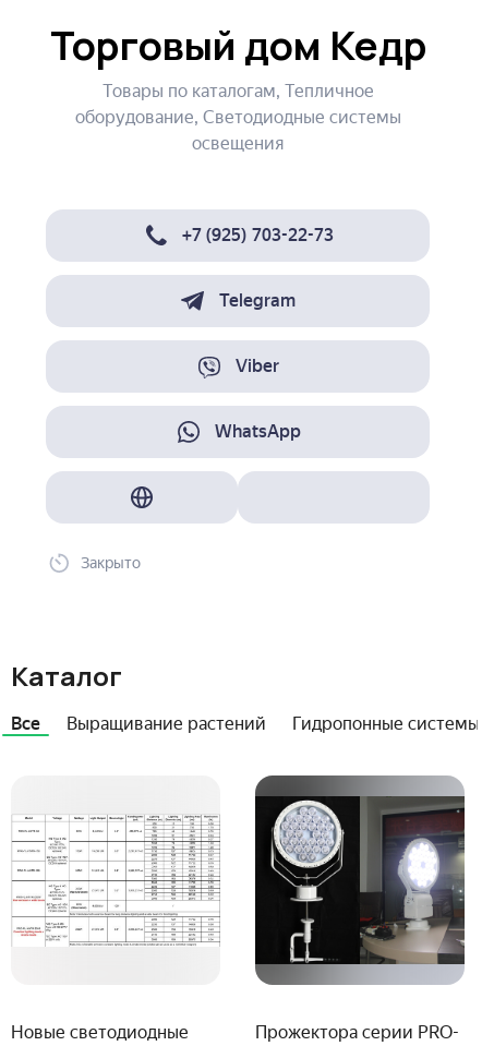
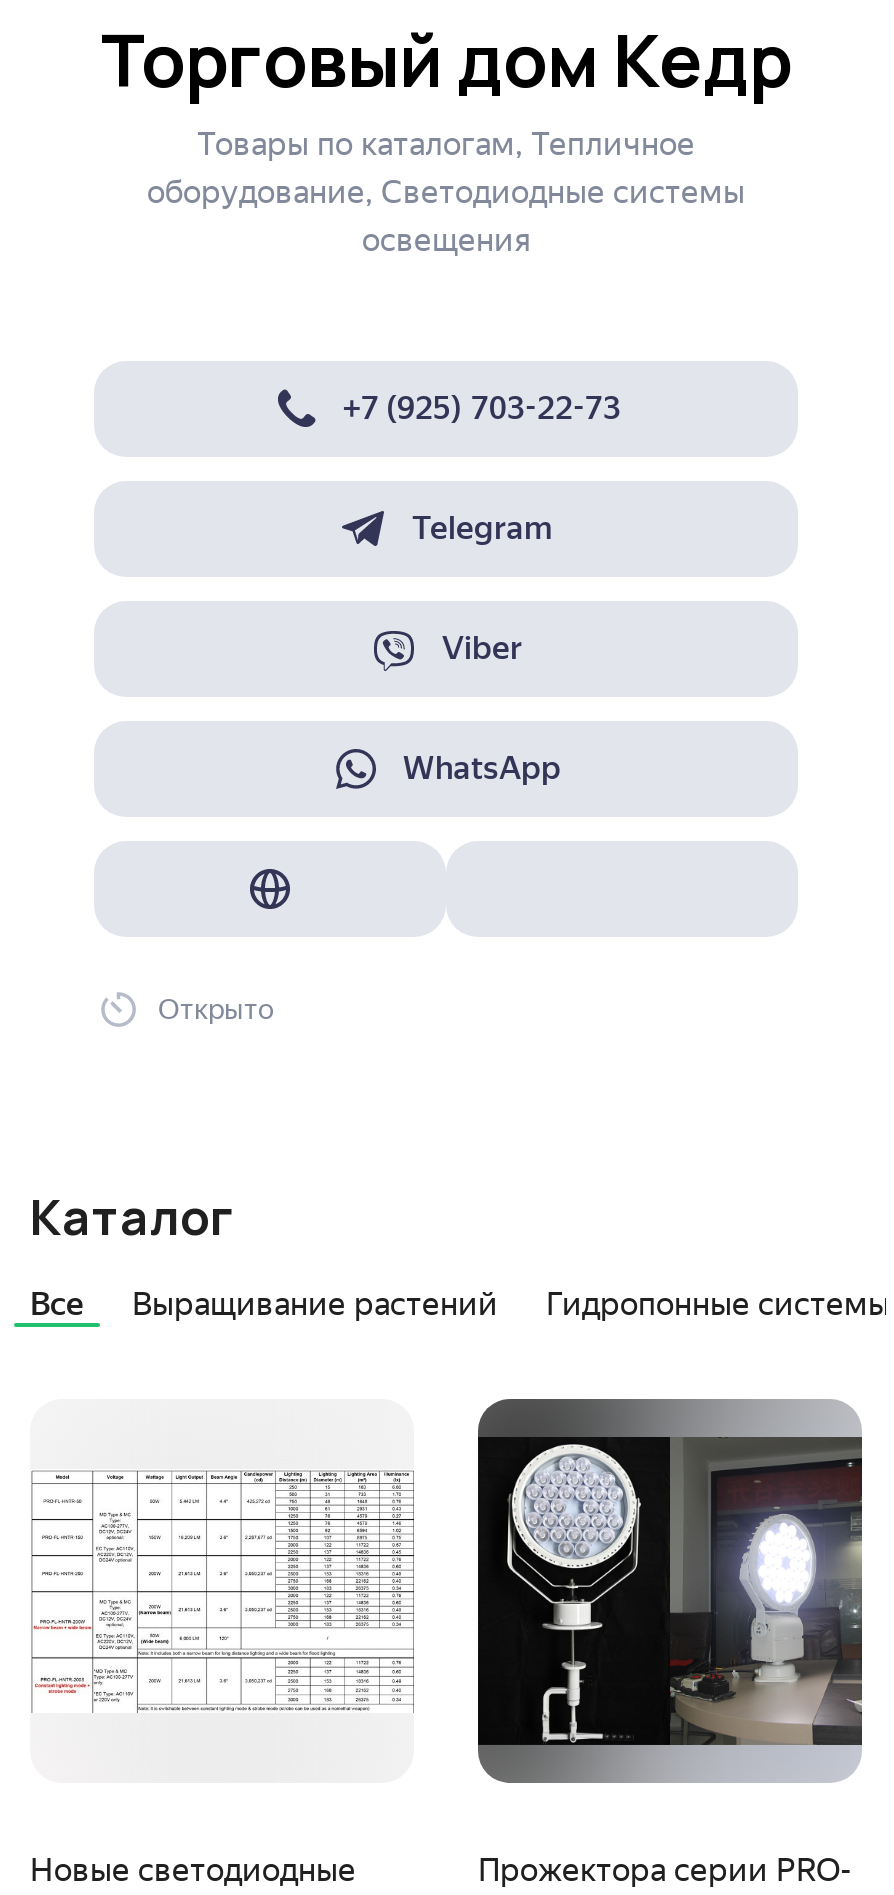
- Закрыто
+ Открыто
